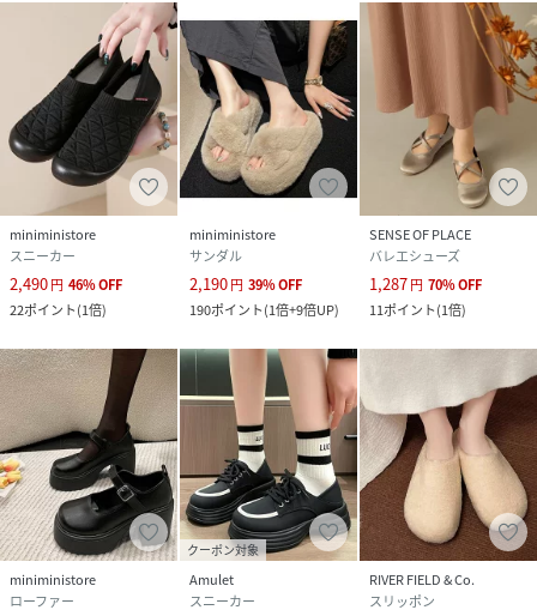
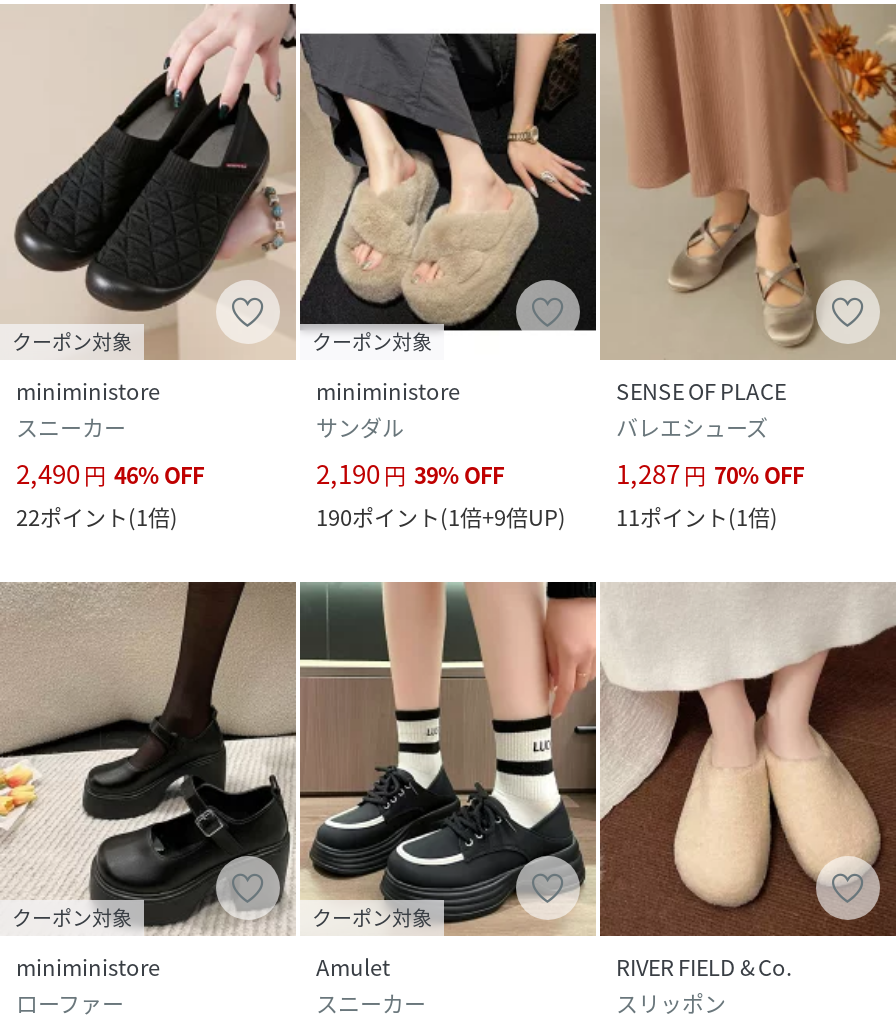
+ クーポン対象

+ クーポン対象

+ クーポン対象
